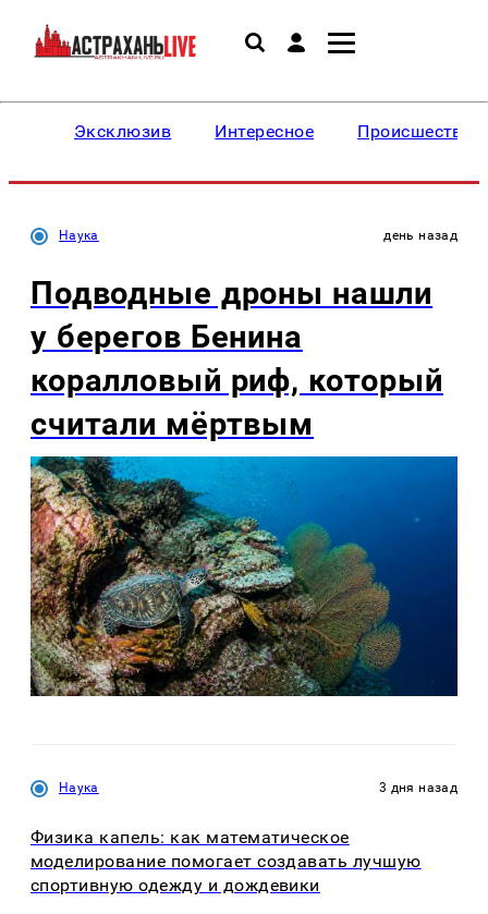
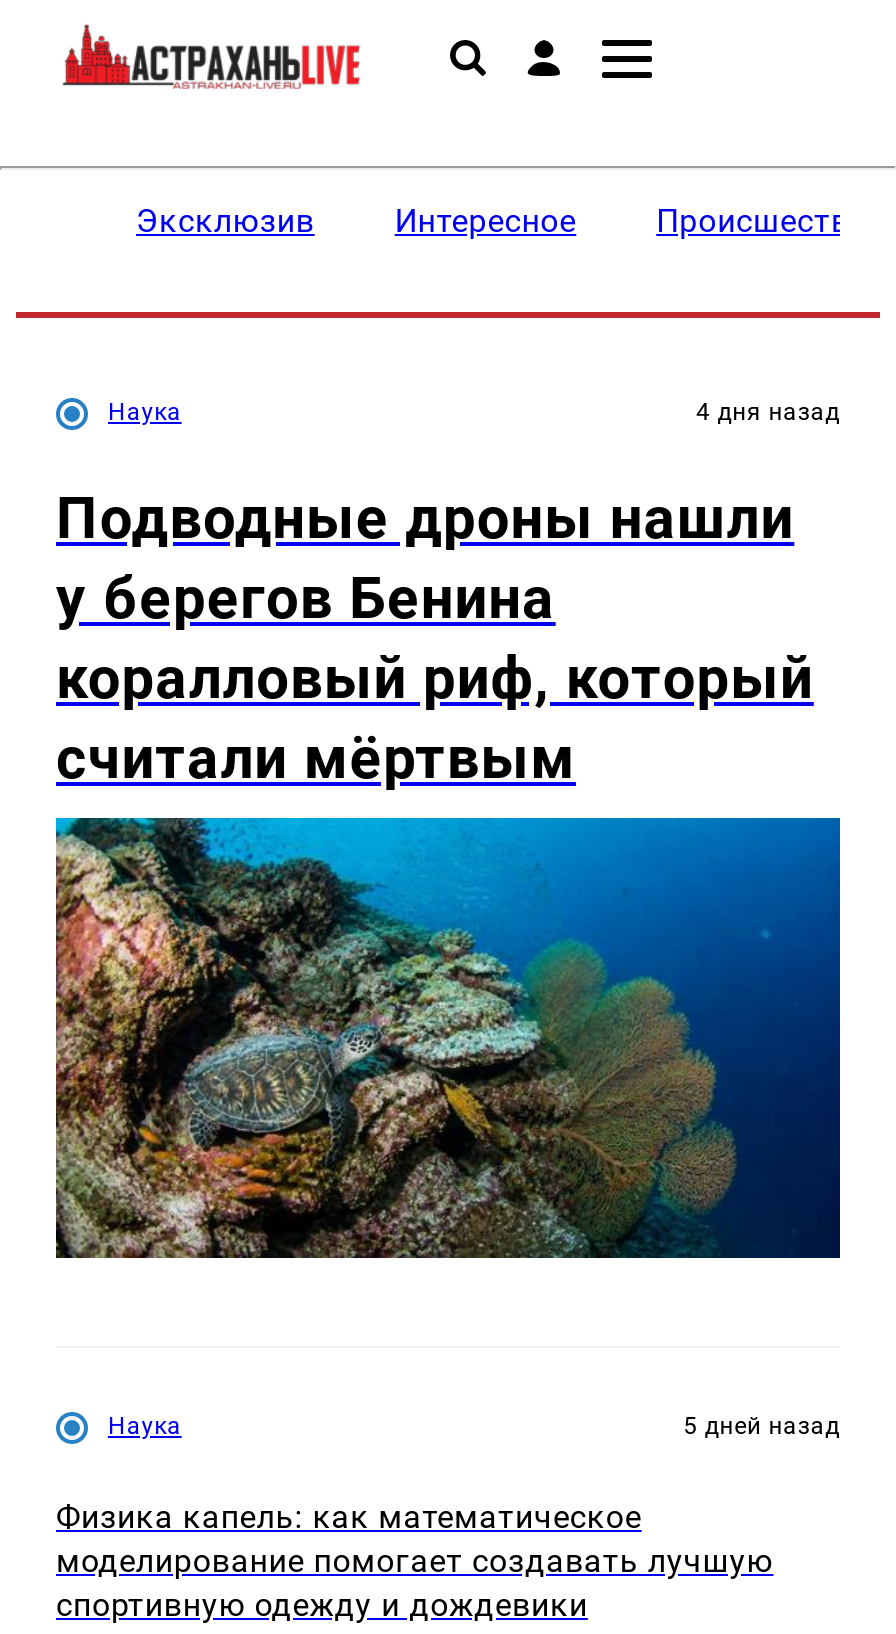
- день назад
+ 4 дня назад

- 3 дня назад
+ 5 дней назад
